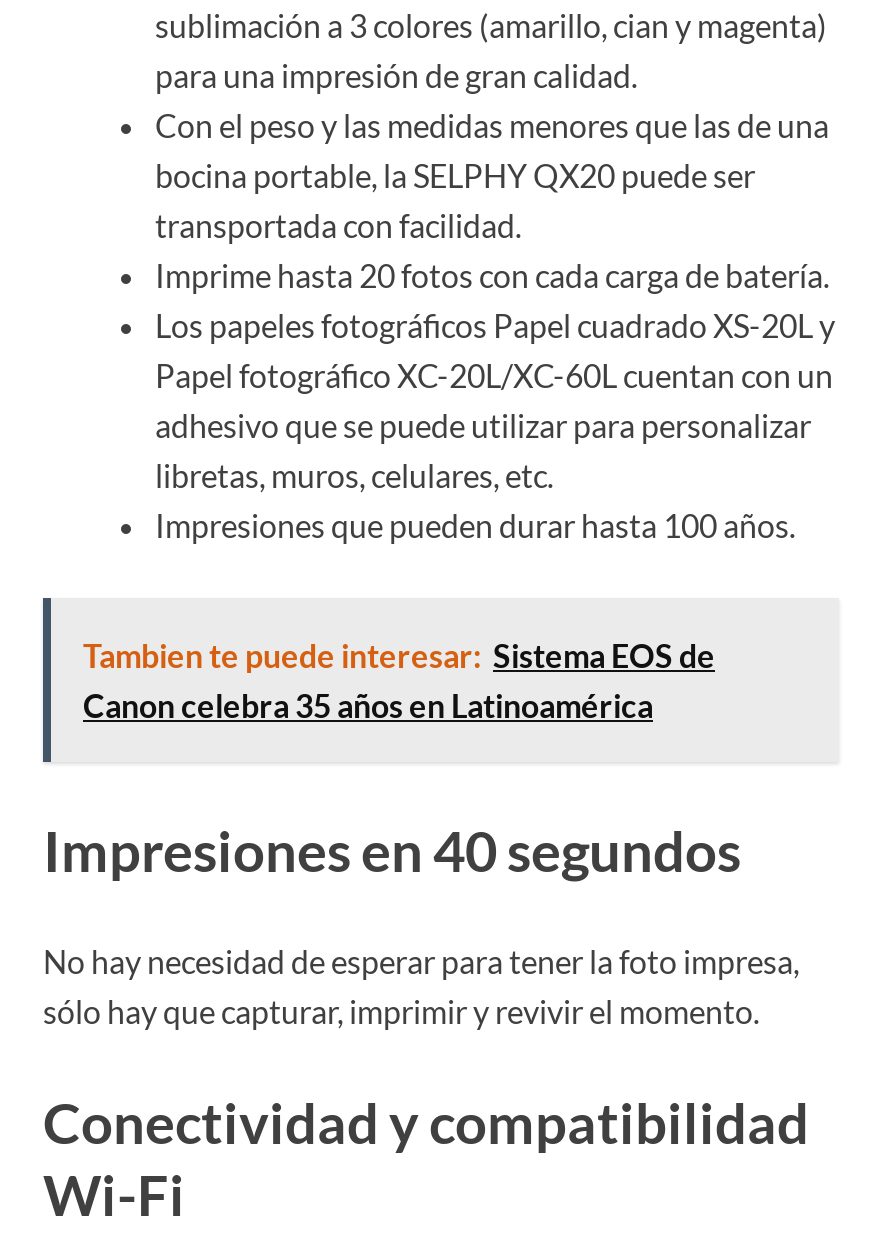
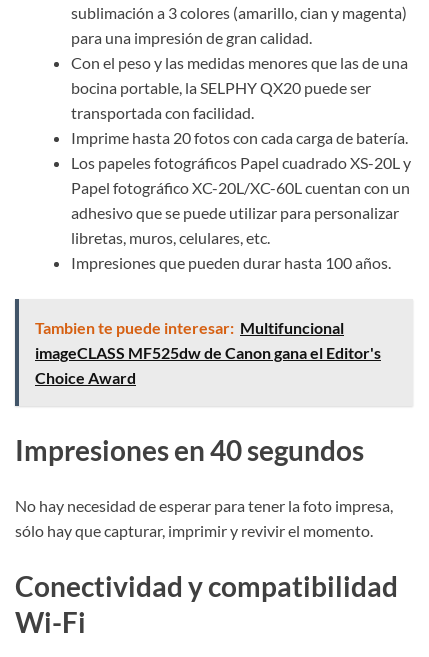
- Tambien te puede interesar: Sistema EOS de
- Canon celebra 35 años en Latinoamérica
+ Tambien te puede interesar: Multifuncional
+ imageCLASS MF525dw de Canon gana el Editor's
+ Choice Award
